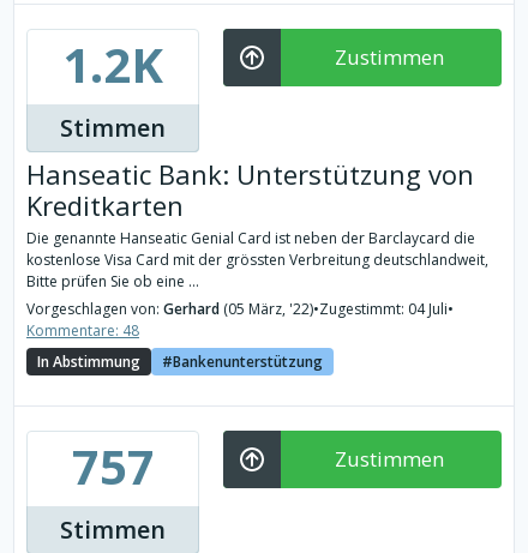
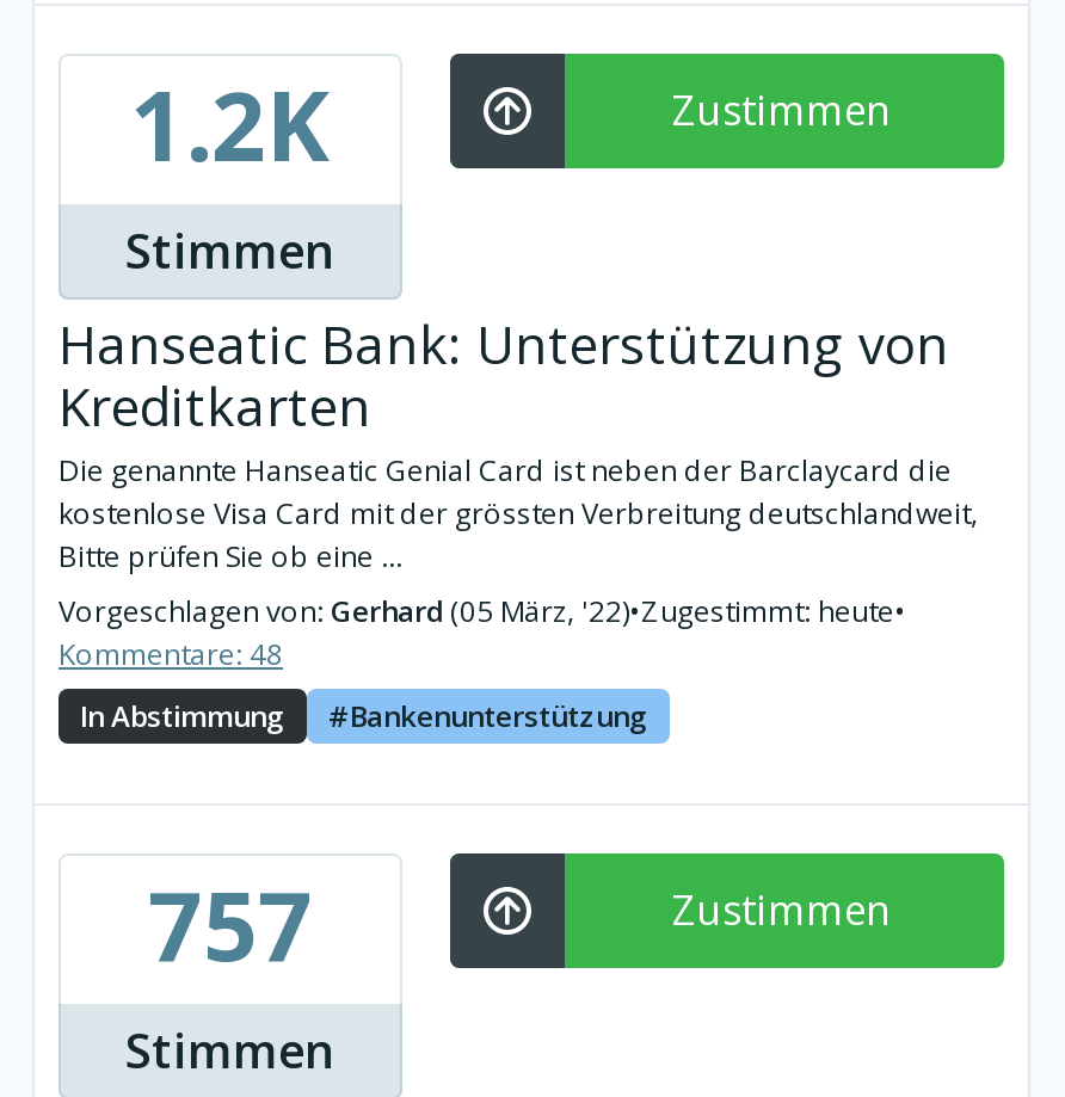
- Vorgeschlagen von: Gerhard (05 März, '22)•Zugestimmt: 04 Juli•
+ Vorgeschlagen von: Gerhard (05 März, '22)•Zugestimmt: heute•
